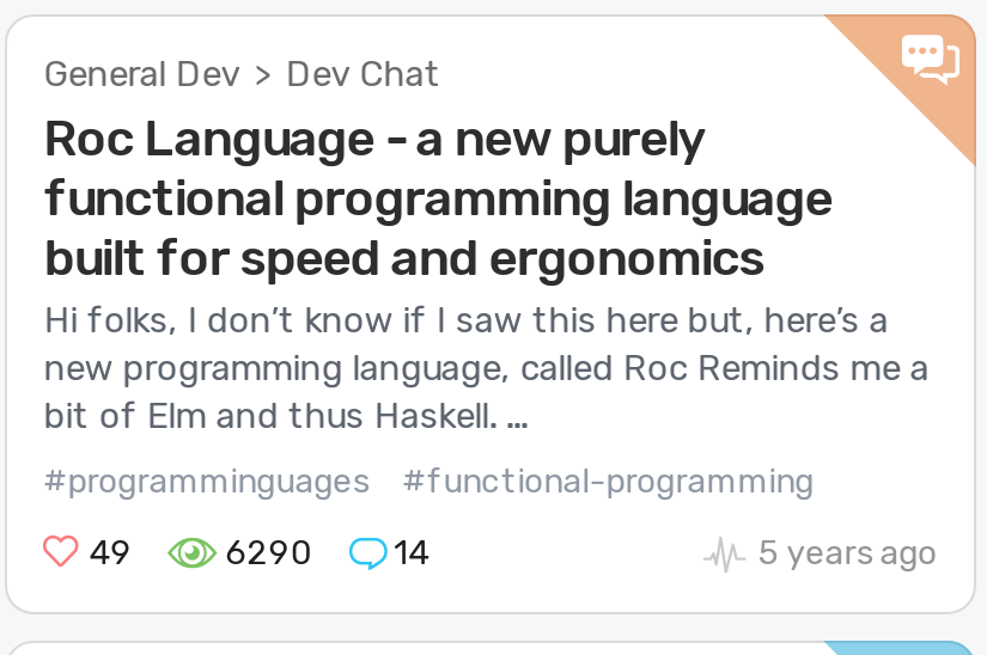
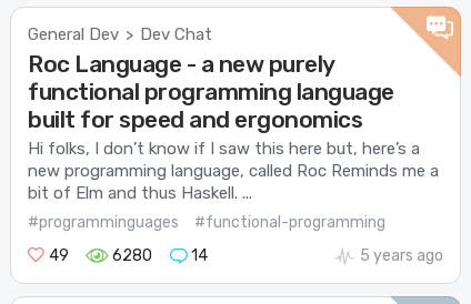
- 6290
+ 6280
